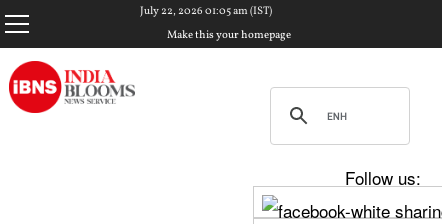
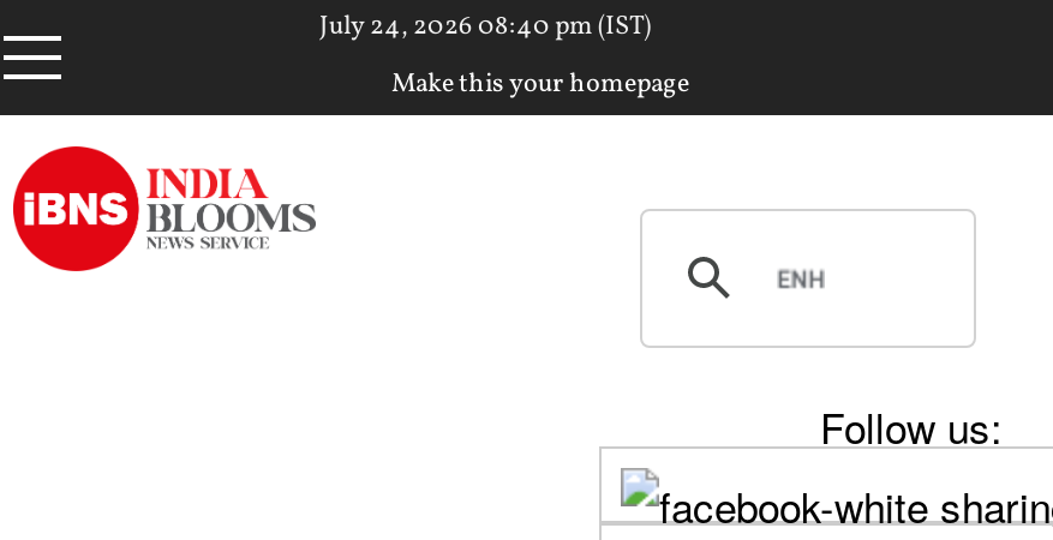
- July 22, 2026 01:05 am (IST)
+ July 24, 2026 08:40 pm (IST)
